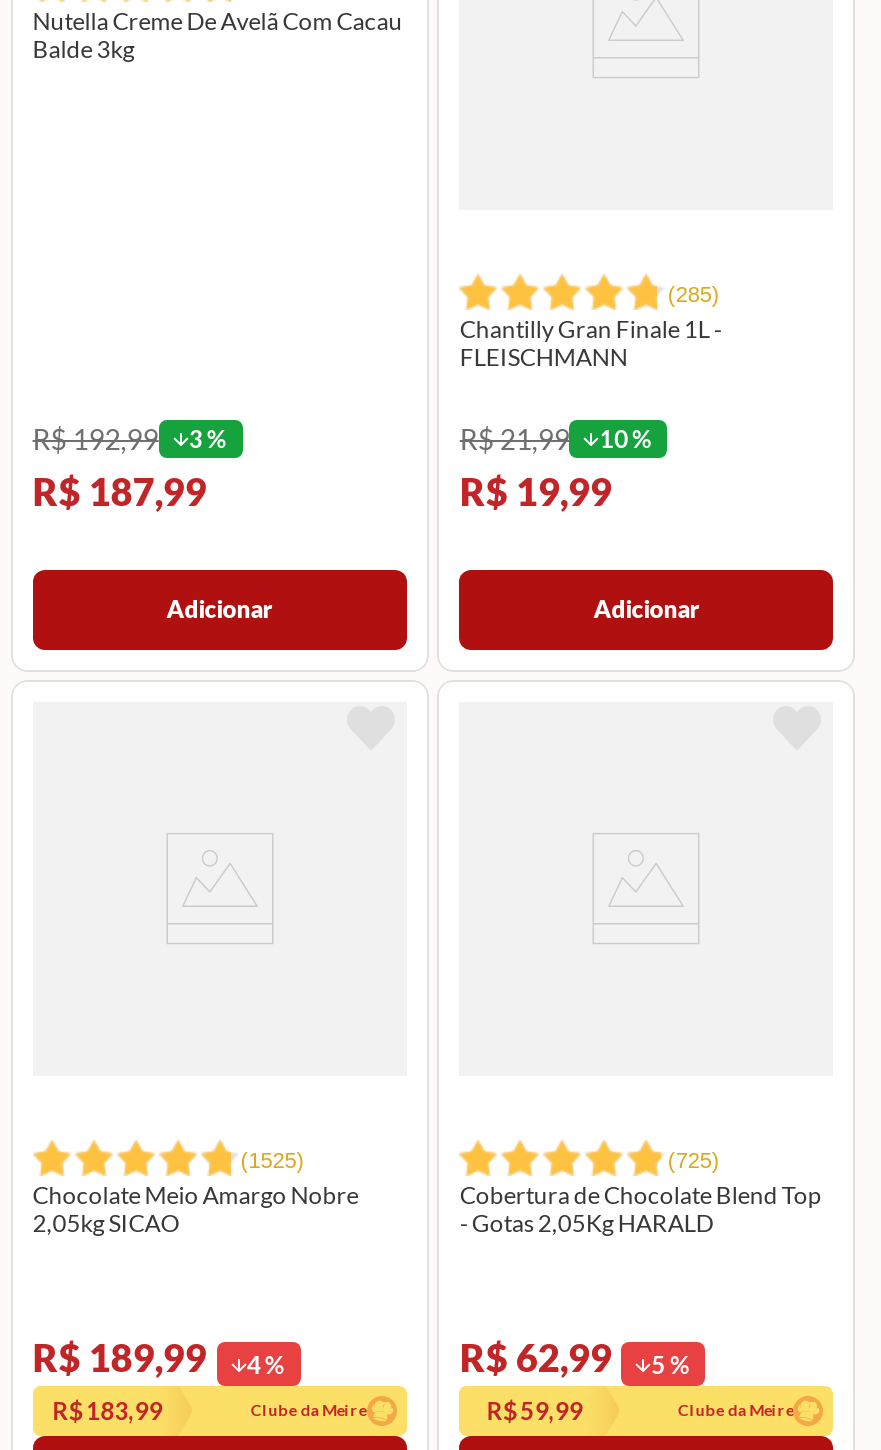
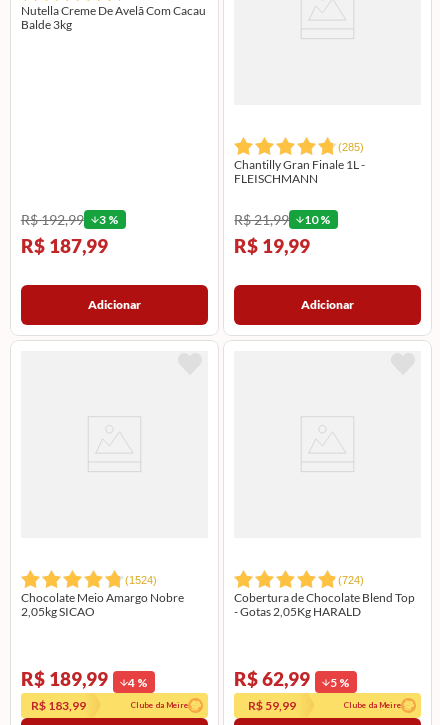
- (1525)
+ (1524)

- (725)
+ (724)
